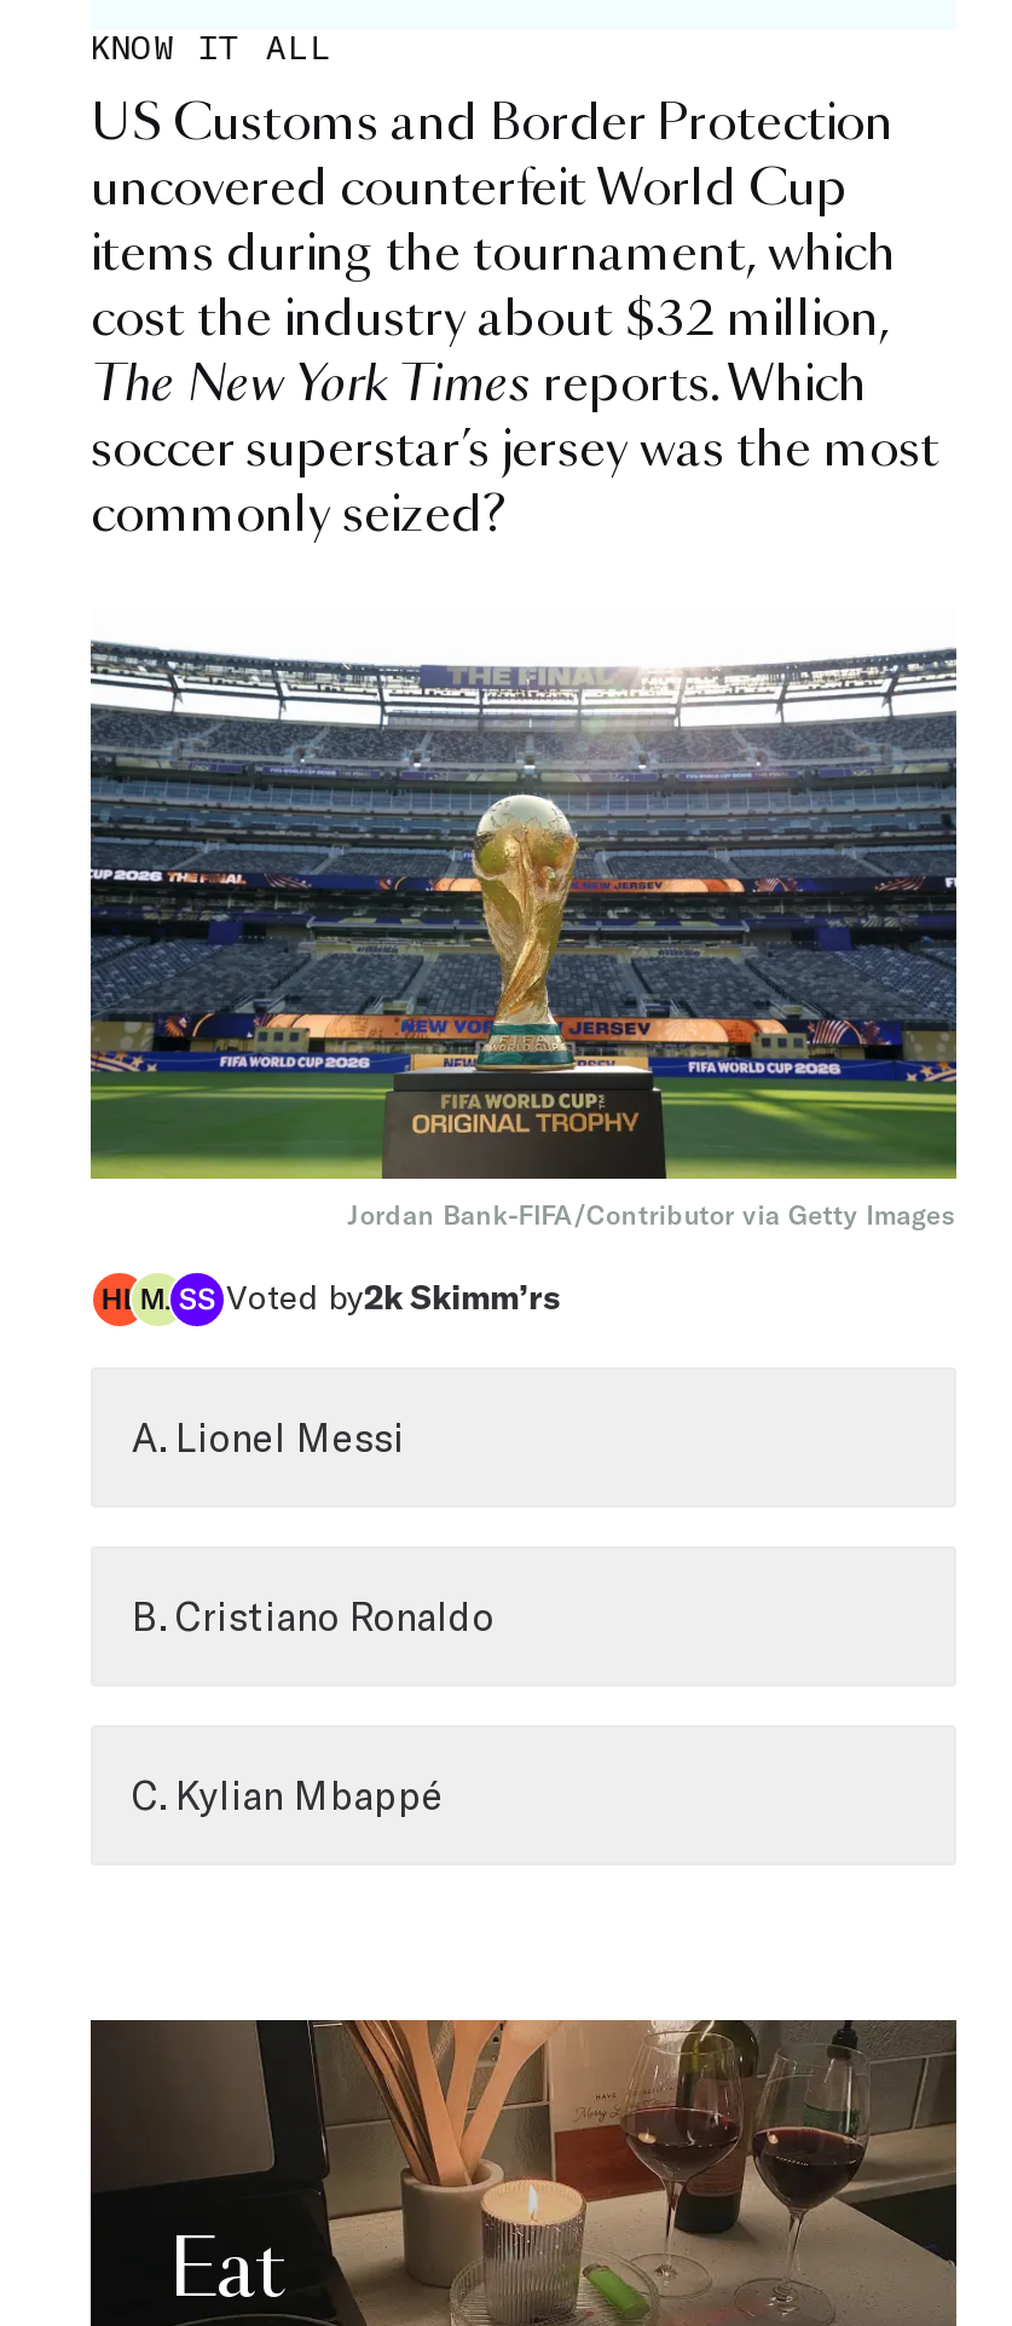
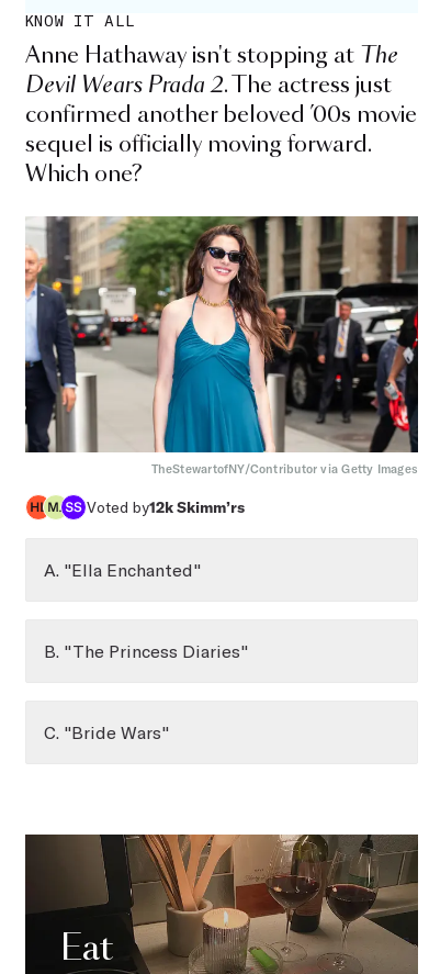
- US Customs and Border Protection
- uncovered counterfeit World Cup
- items during the tournament, which
- cost the industry about $32 million,
- The New York Times reports. Which
- soccer superstar’s jersey was the most
- commonly seized?
+ Anne Hathaway isn't stopping at The
+ Devil Wears Prada 2. The actress just
+ confirmed another beloved ’00s movie
+ sequel is officially moving forward.
+ Which one?

- [image]
- Jordan Bank-FIFA/Contributor via Getty Images
+ [image]
+ TheStewartofNY/Contributor via Getty Images

- Voted by2kSkimm’rs
+ Voted by12kSkimm’rs

- A. Lionel Messi
+ A. "Ella Enchanted"

- B. Cristiano Ronaldo
+ B. "The Princess Diaries"

- C. Kylian Mbappé
+ C. "Bride Wars"
